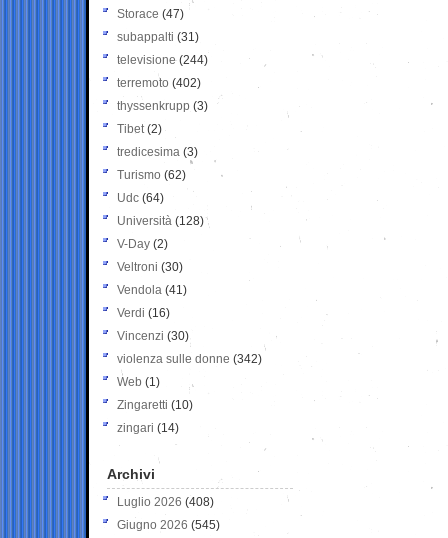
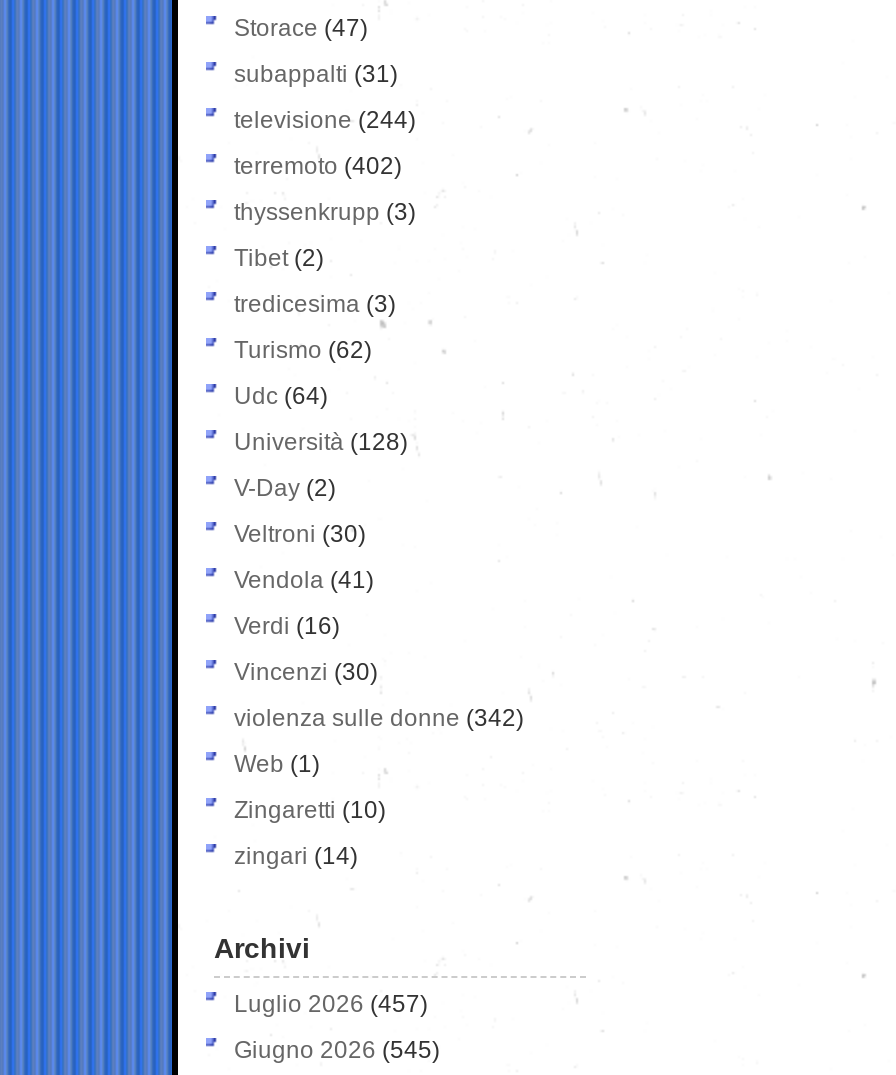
- Luglio 2026 (408)
+ Luglio 2026 (457)
